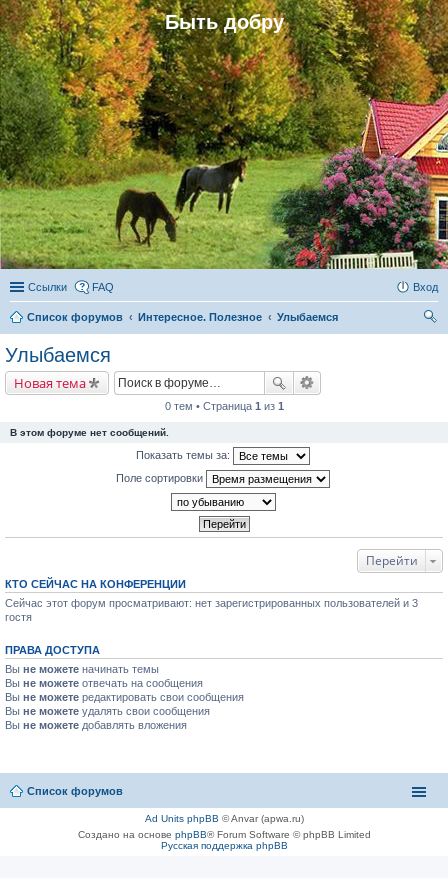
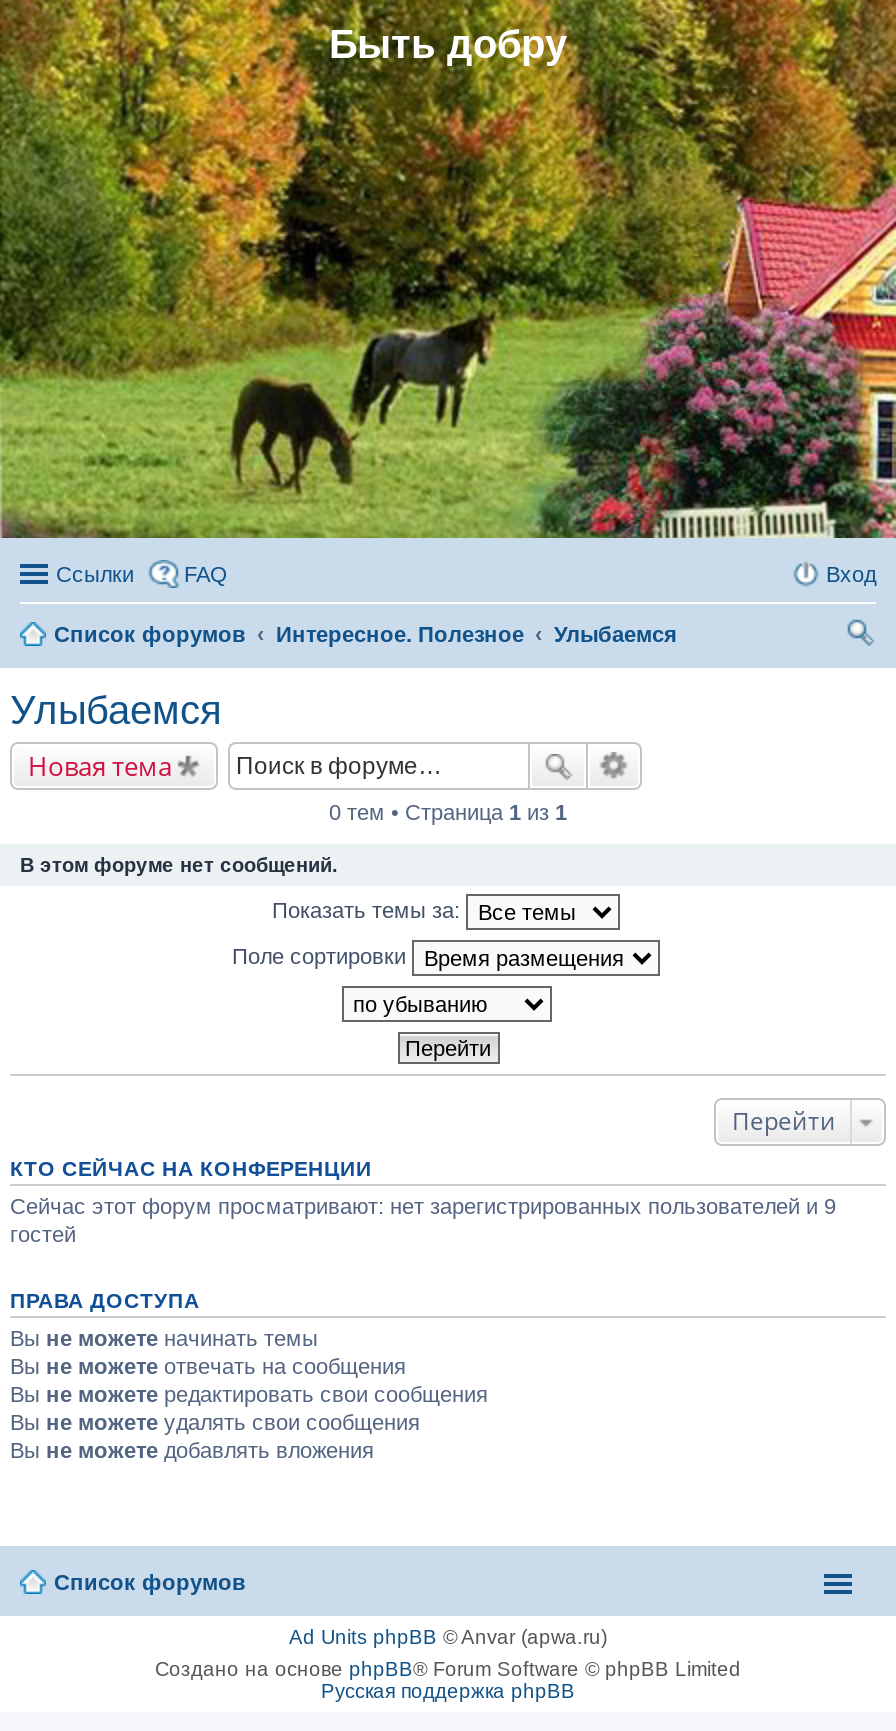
- Сейчас этот форум просматривают: нет зарегистрированных пользователей и 3
- гостя
+ Сейчас этот форум просматривают: нет зарегистрированных пользователей и 9
+ гостей
